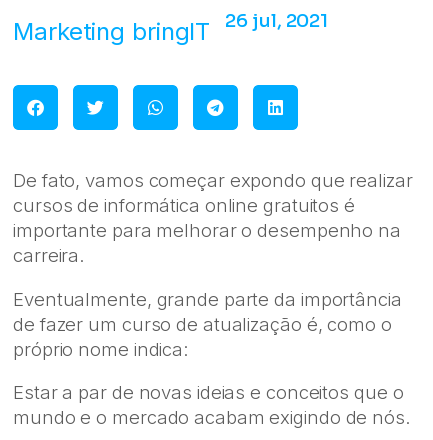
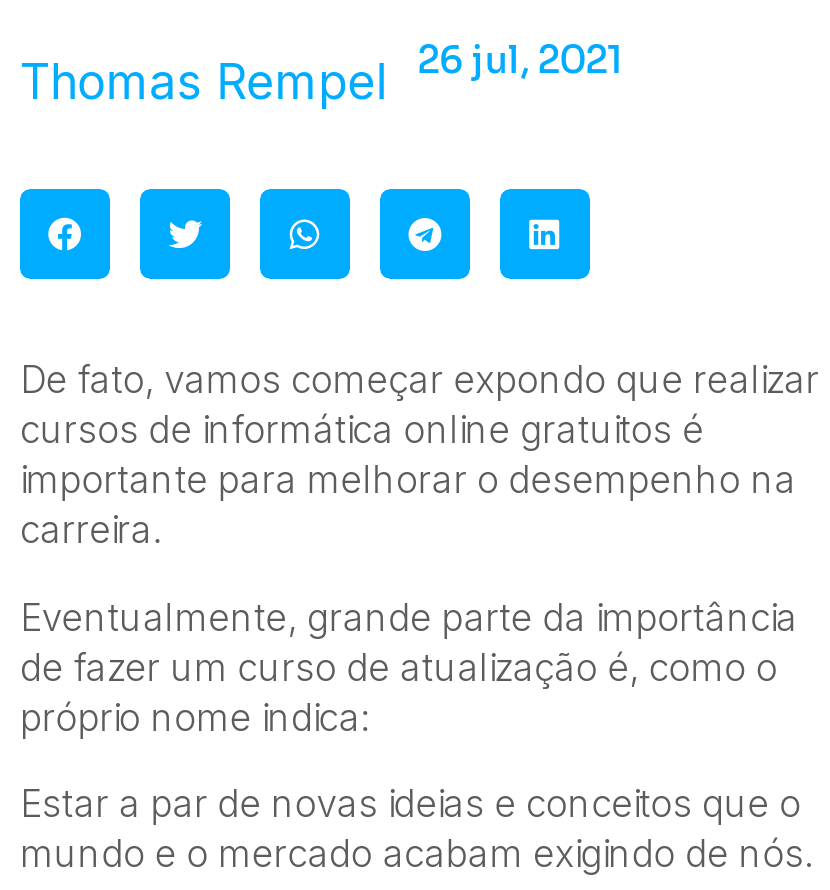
- Marketing bringIT
+ Thomas Rempel
